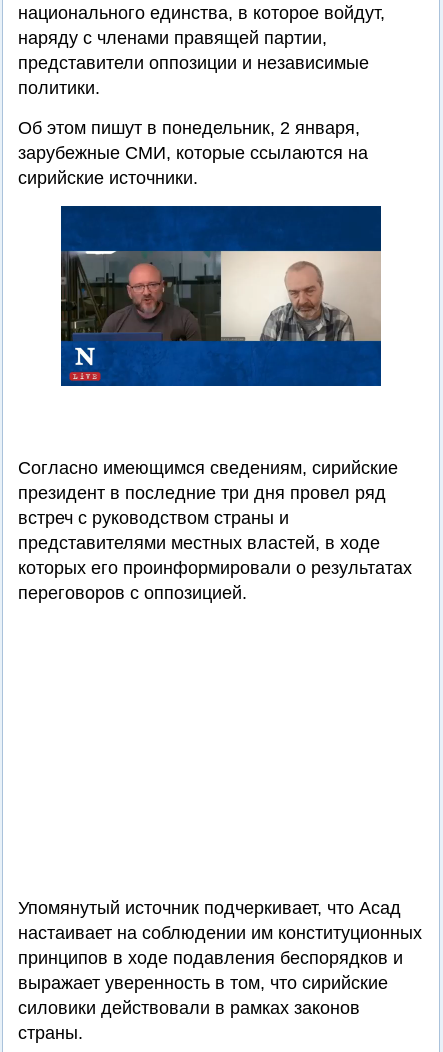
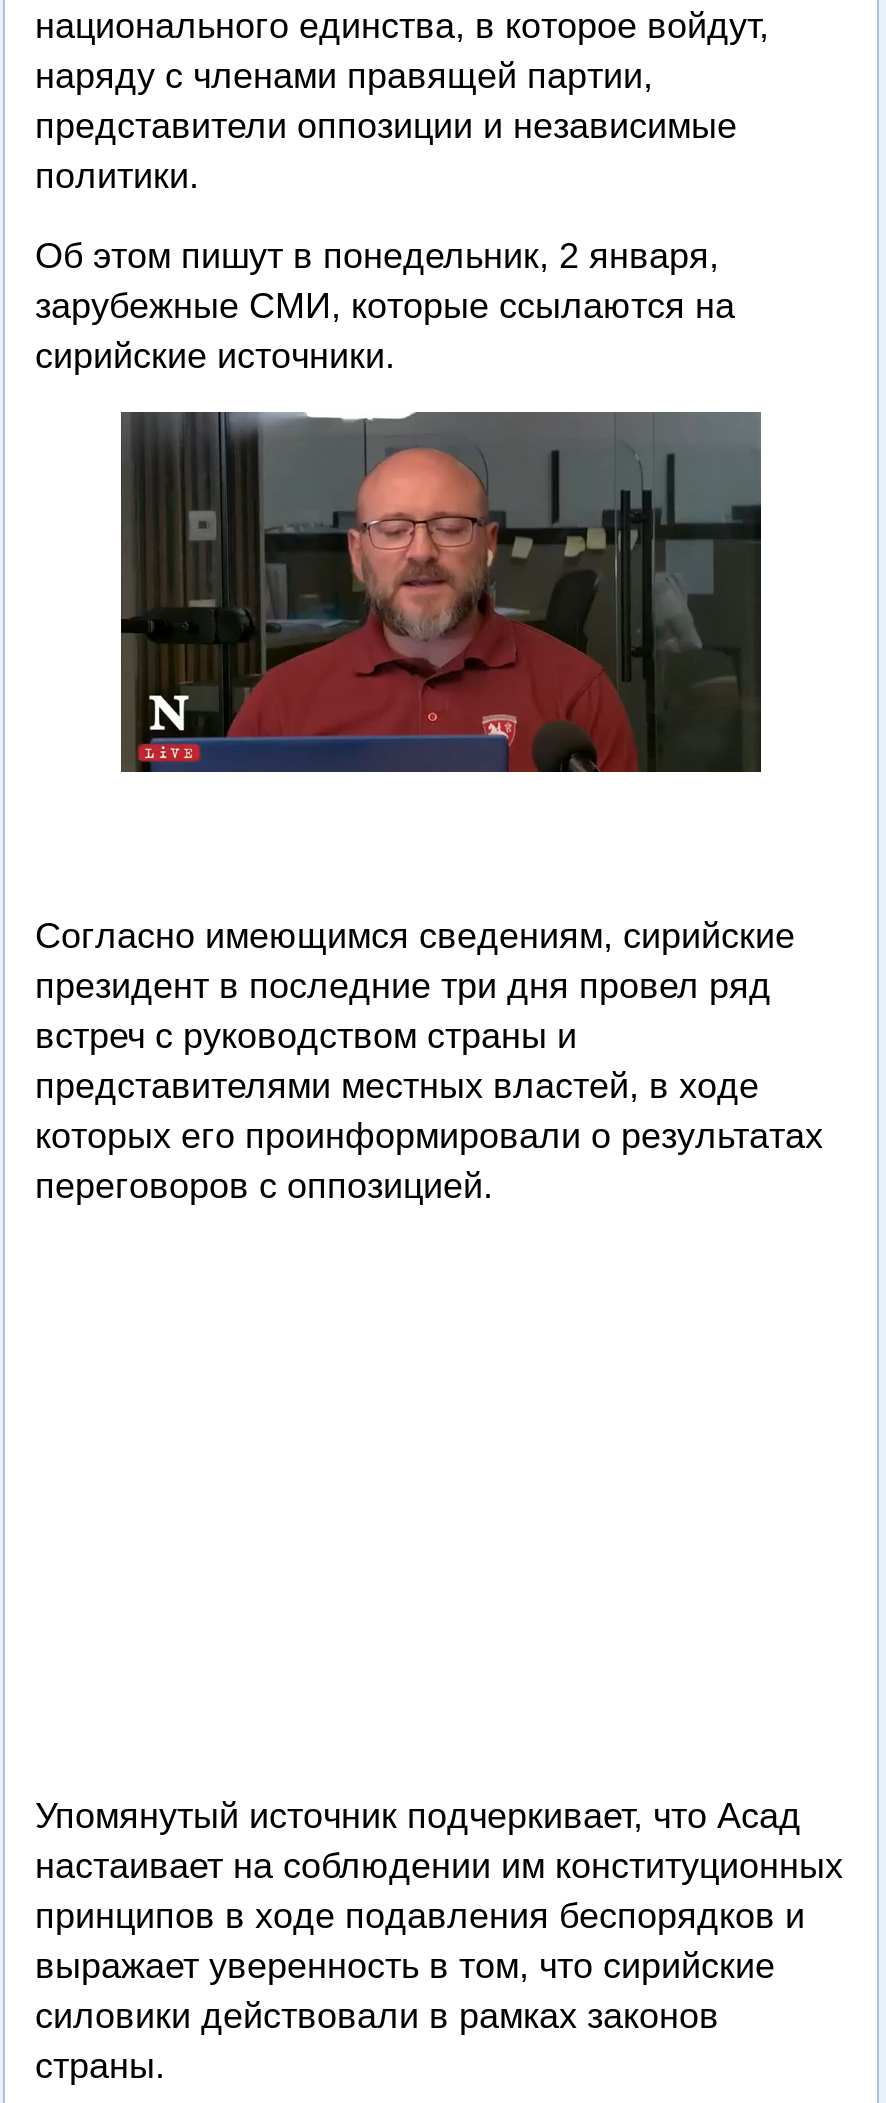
- [image]
+ [image]
